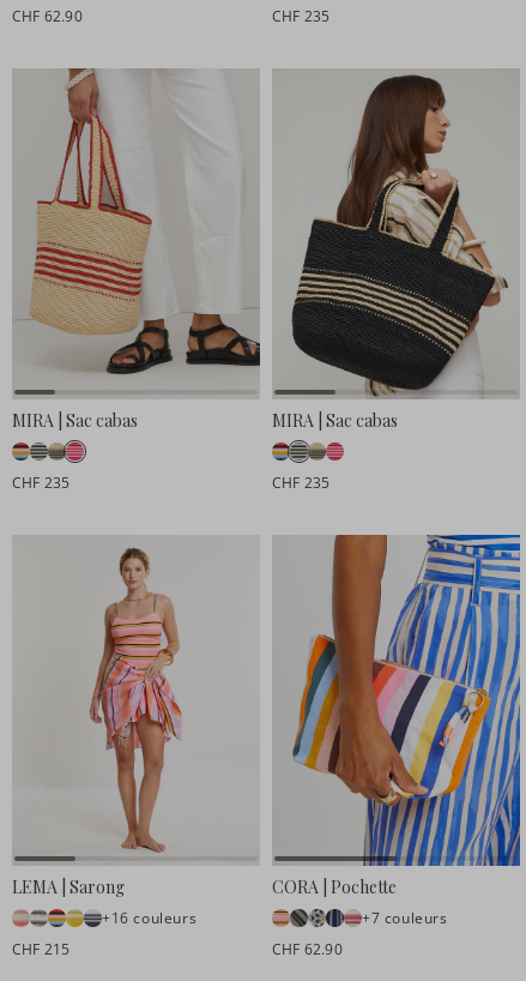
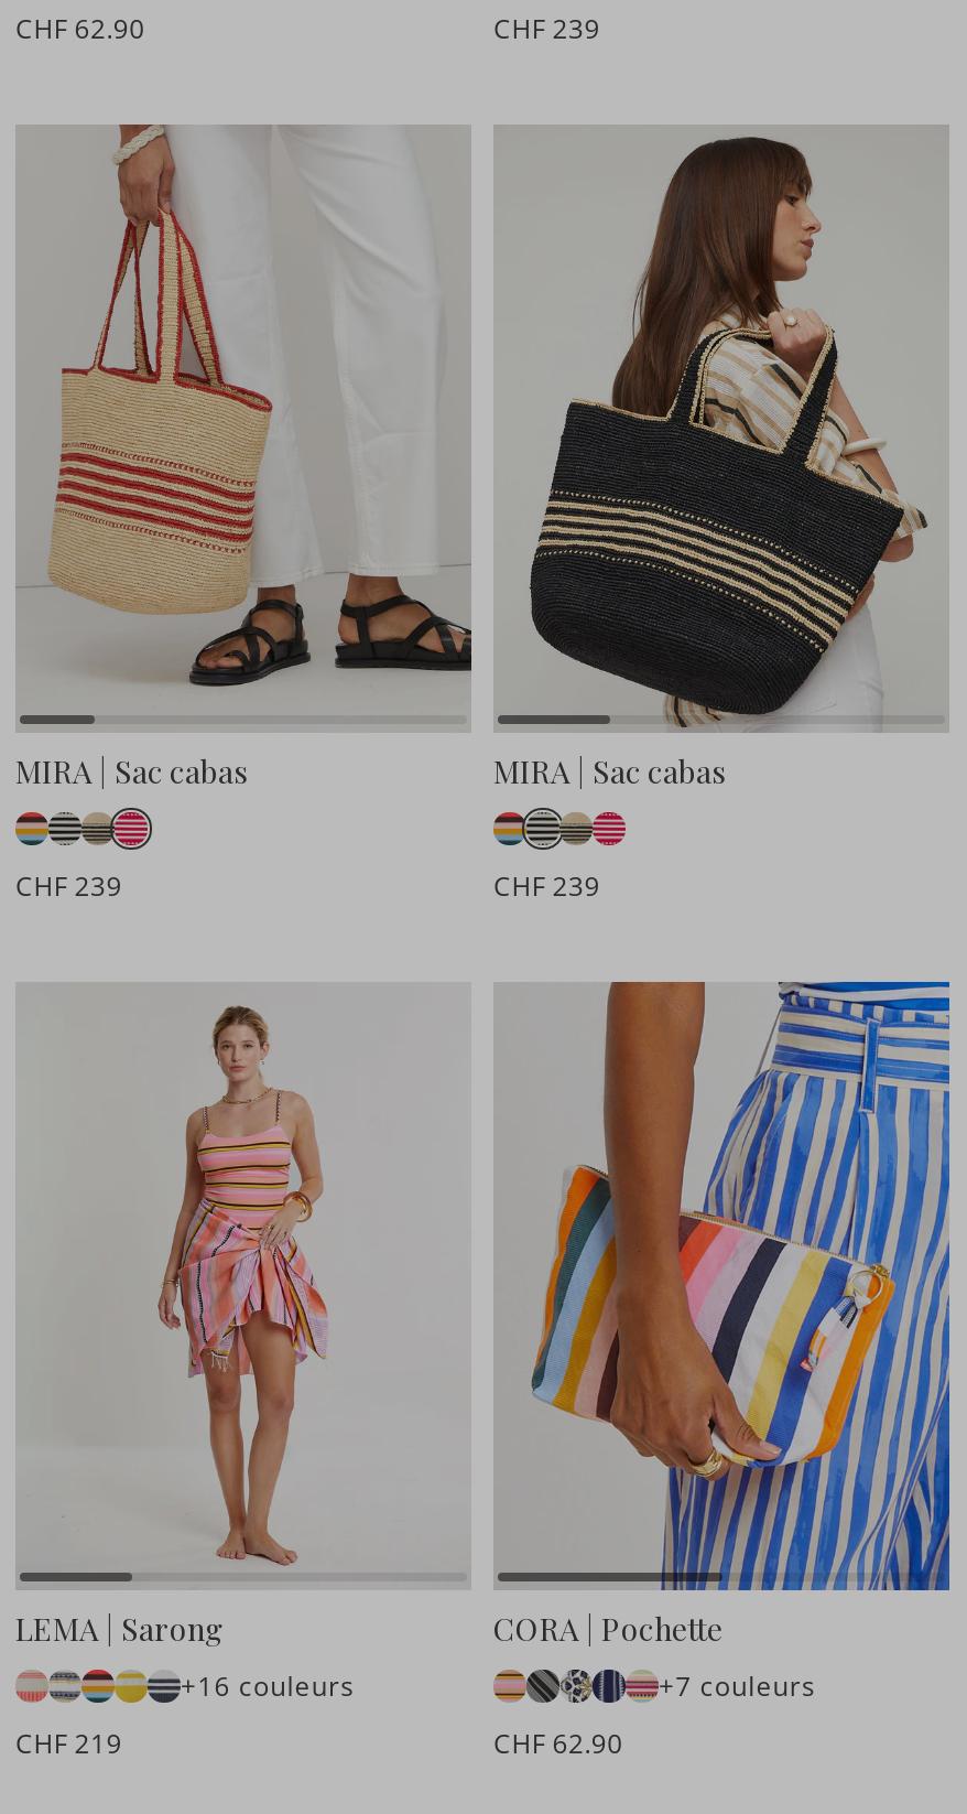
- CHF 235
+ CHF 239

- CHF 235
+ CHF 239

- CHF 235
+ CHF 239

- CHF 215
+ CHF 219
